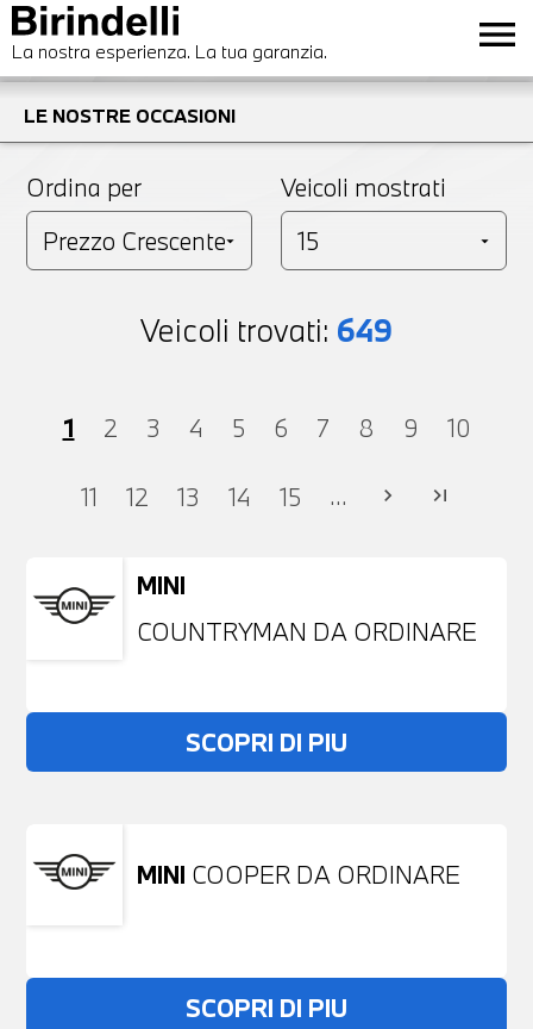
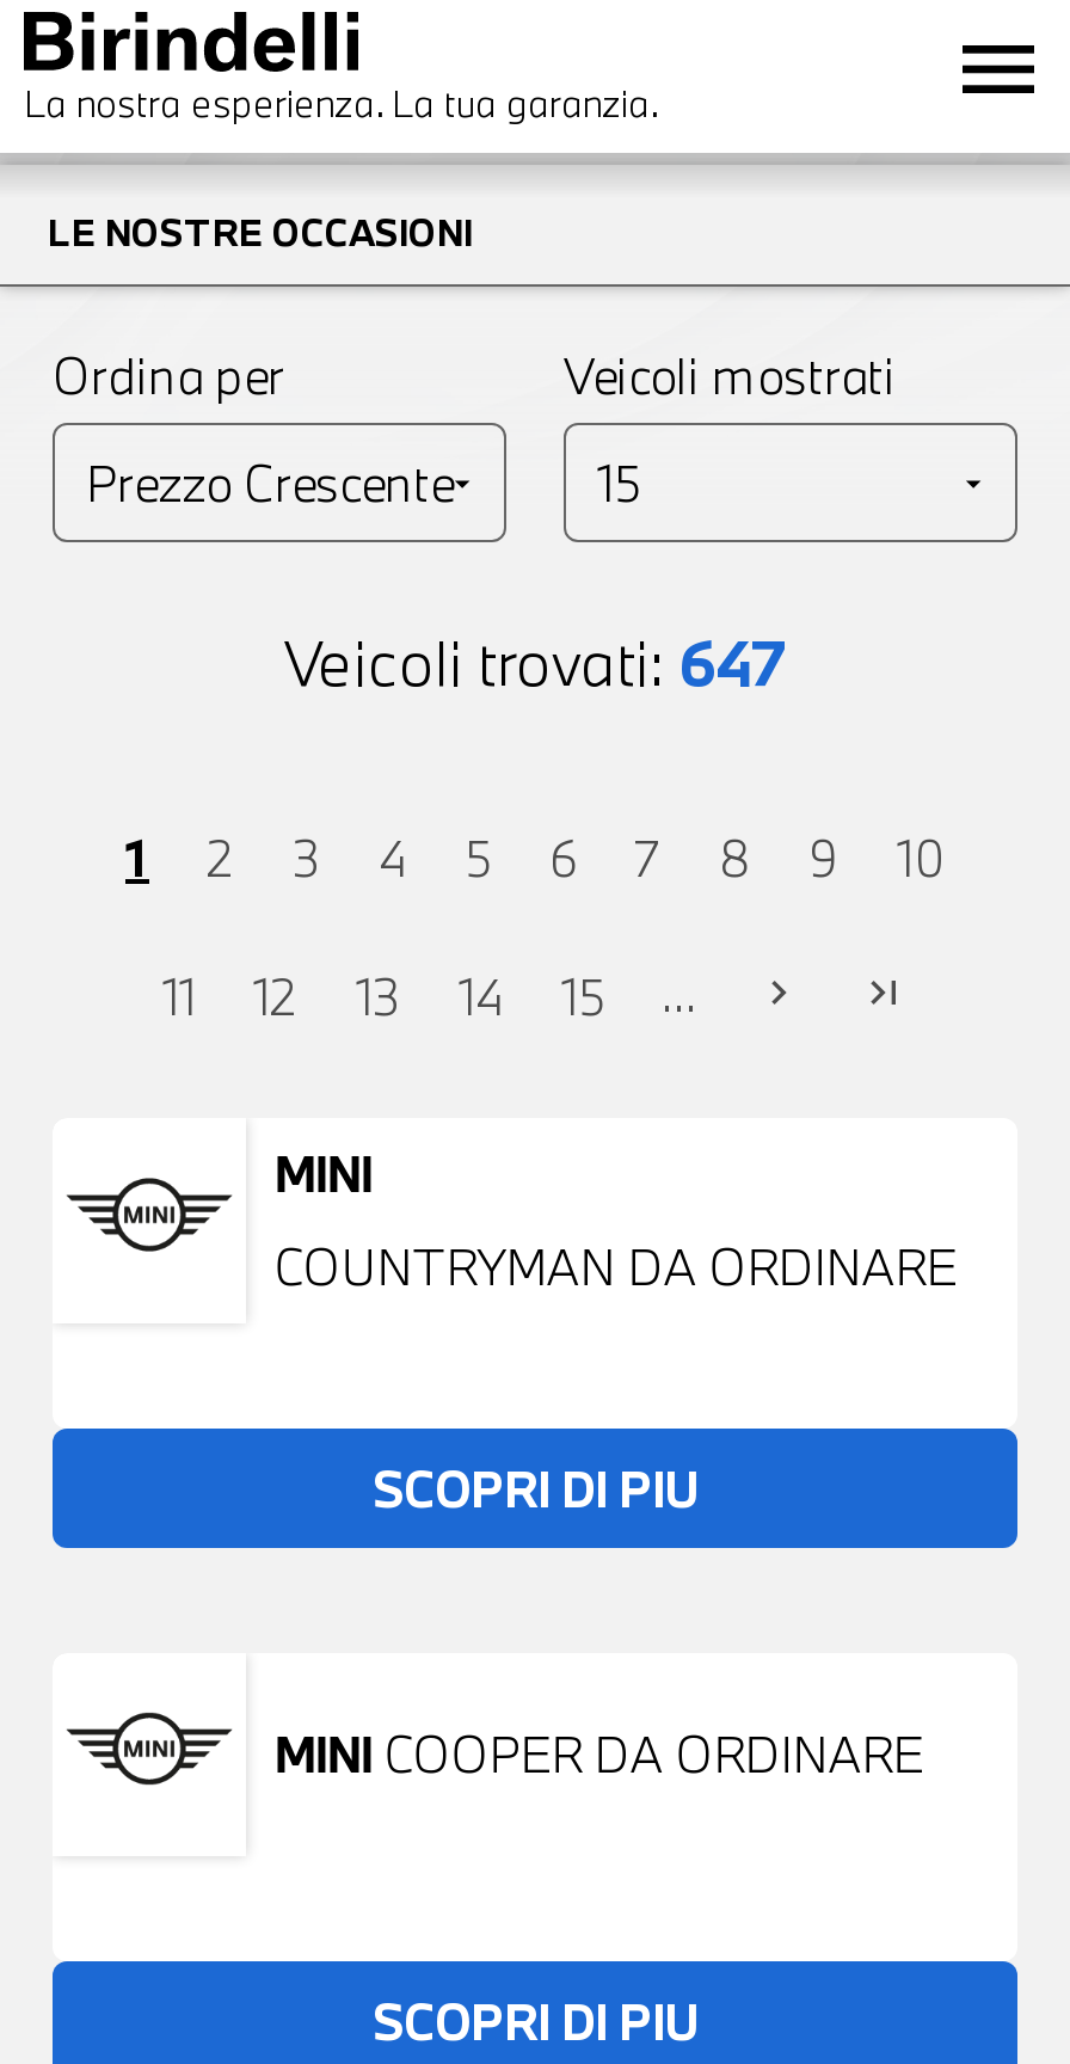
- Veicoli trovati: 649
+ Veicoli trovati: 647
